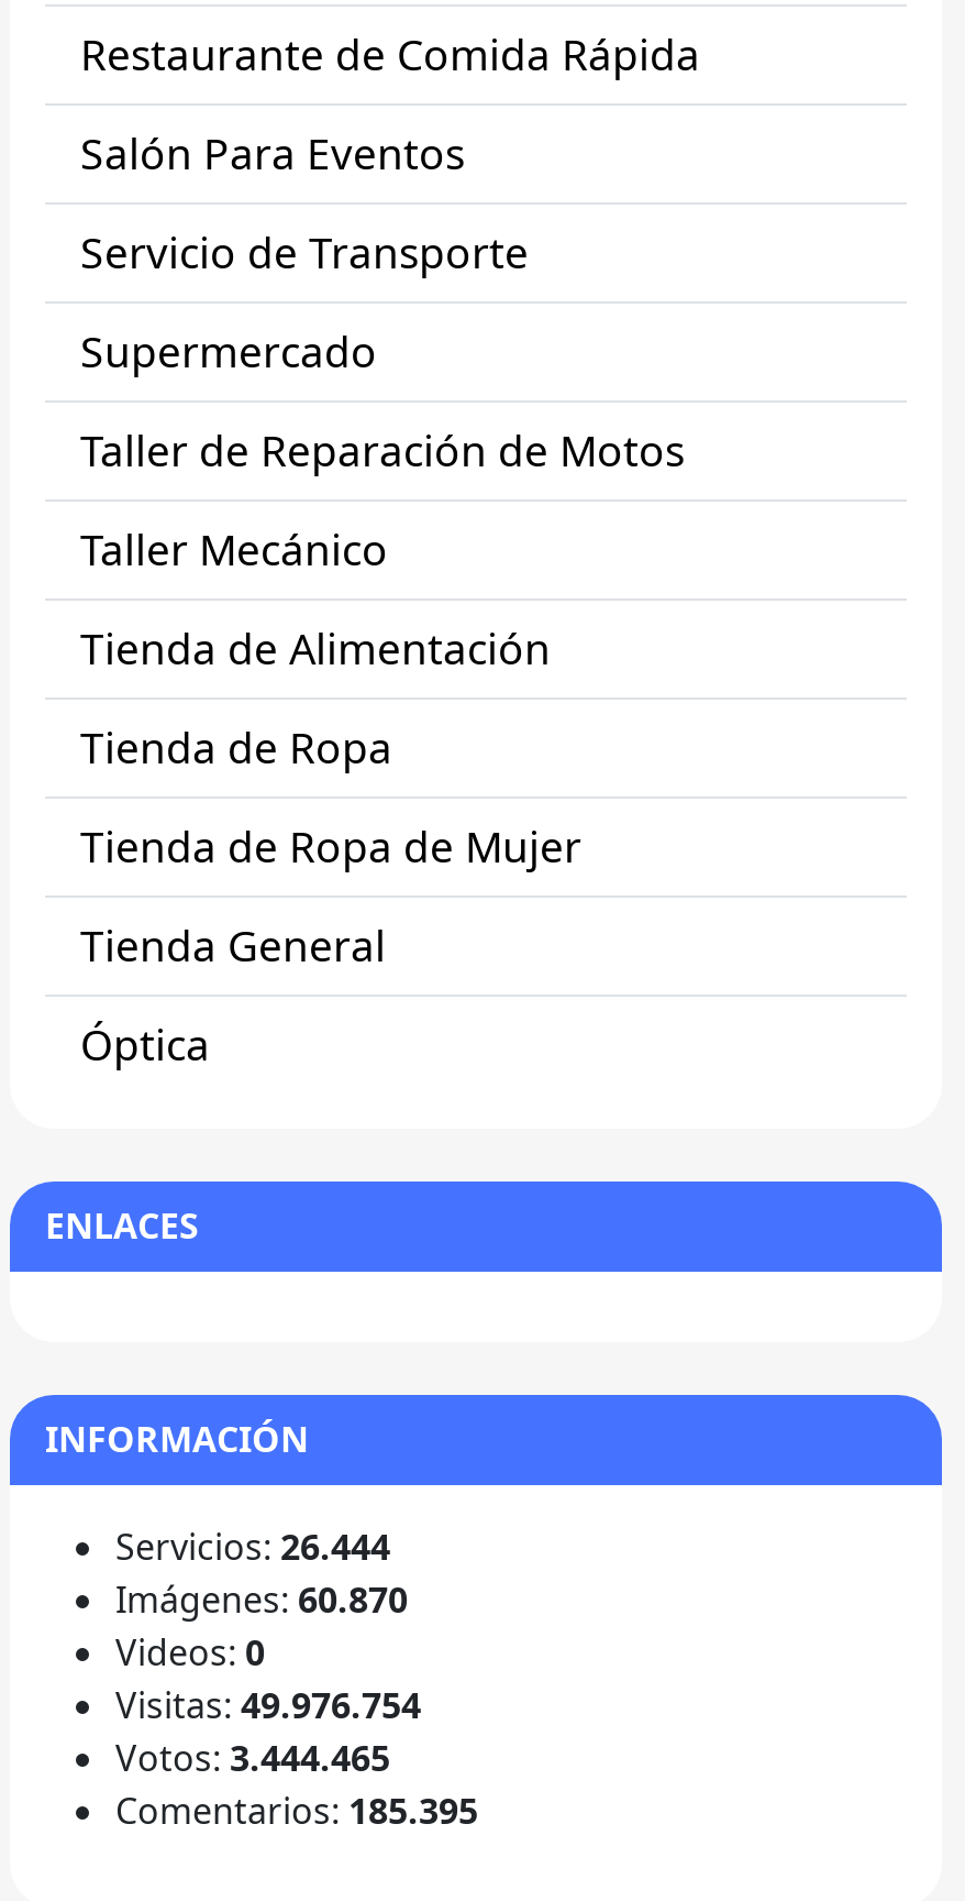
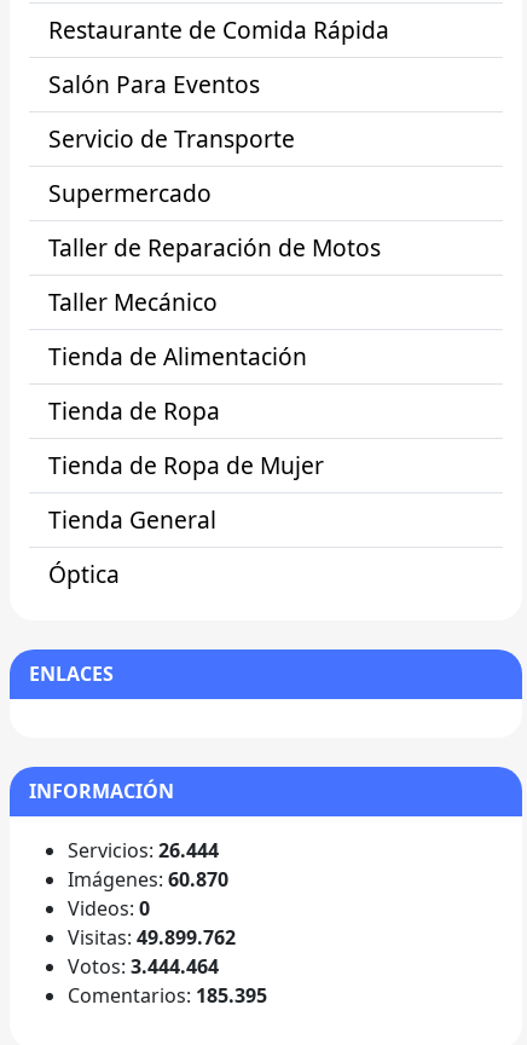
- Visitas: 49.976.754
+ Visitas: 49.899.762

- Votos: 3.444.465
+ Votos: 3.444.464
